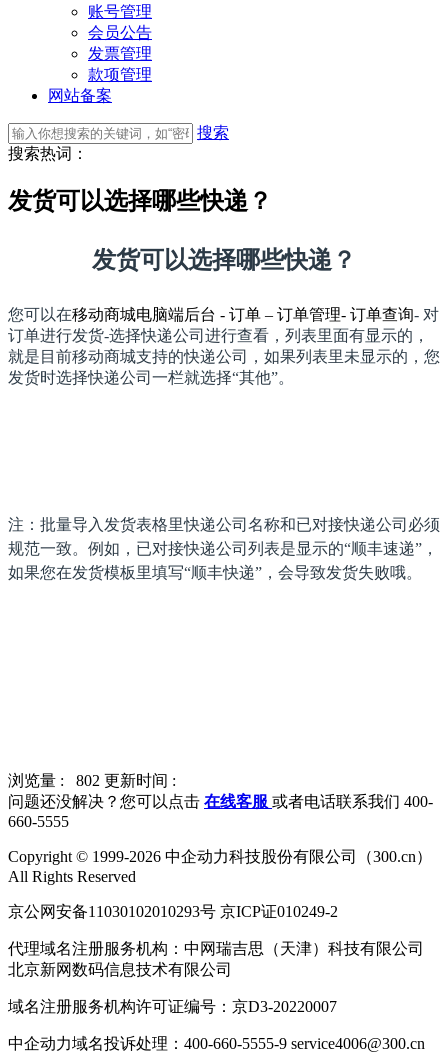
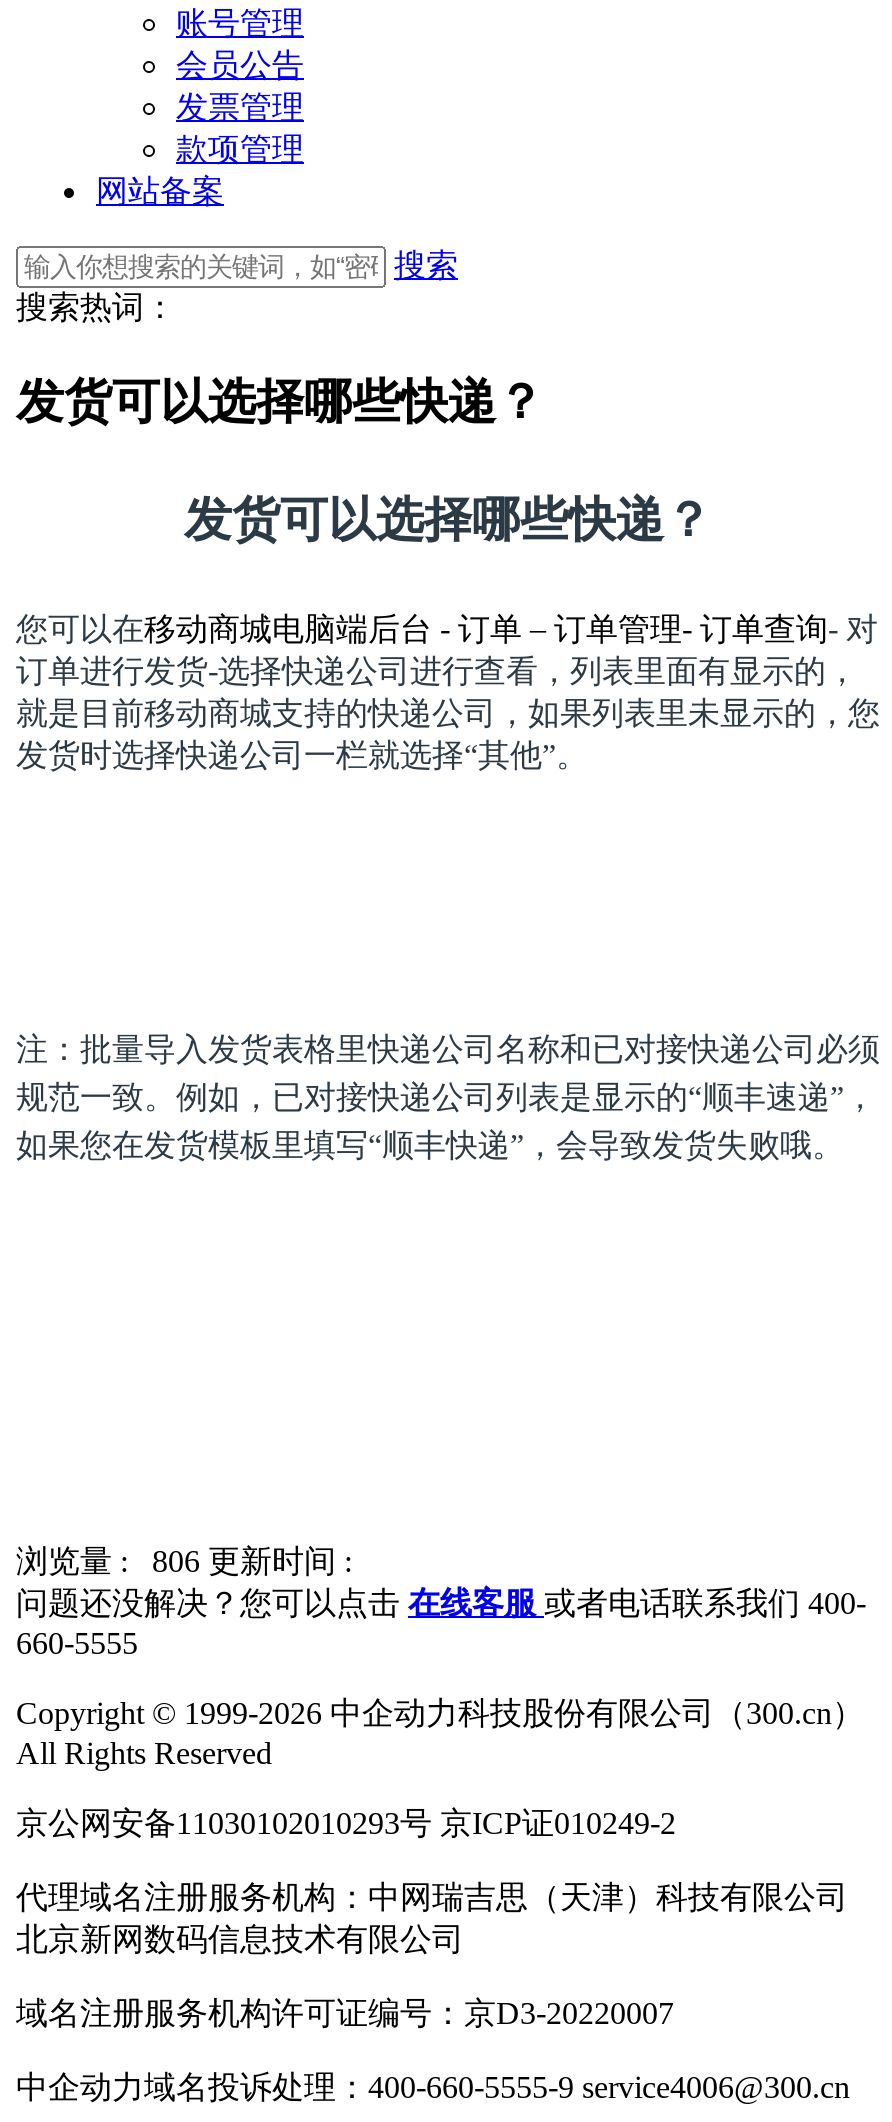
- 浏览量 : 802 更新时间 :
+ 浏览量 : 806 更新时间 :
